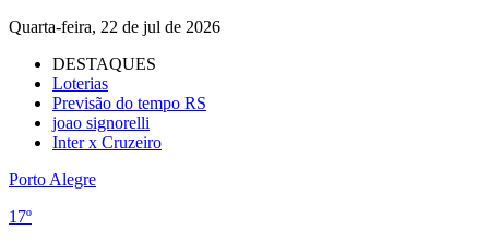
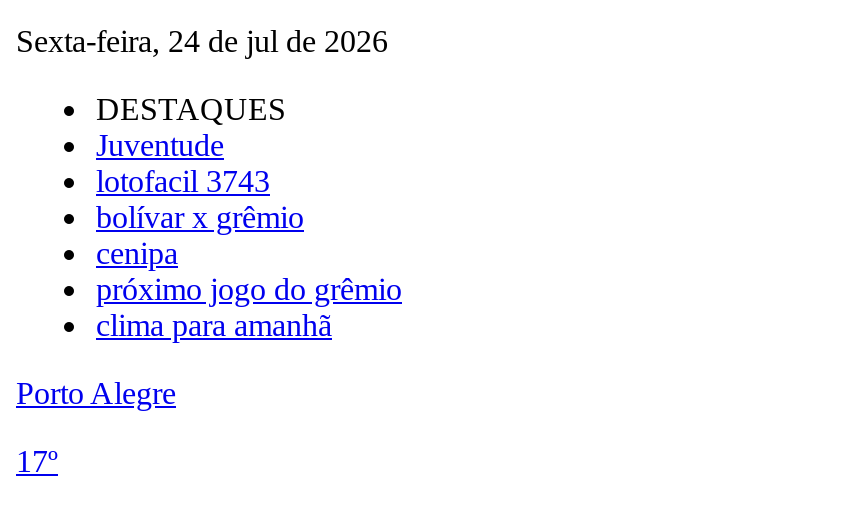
- Quarta-feira, 22 de jul de 2026
+ Sexta-feira, 24 de jul de 2026

- Loterias
- Previsão do tempo RS
- joao signorelli
- Inter x Cruzeiro
+ Juventude
+ lotofacil 3743
+ bolívar x grêmio
+ cenipa
+ próximo jogo do grêmio
+ clima para amanhã
